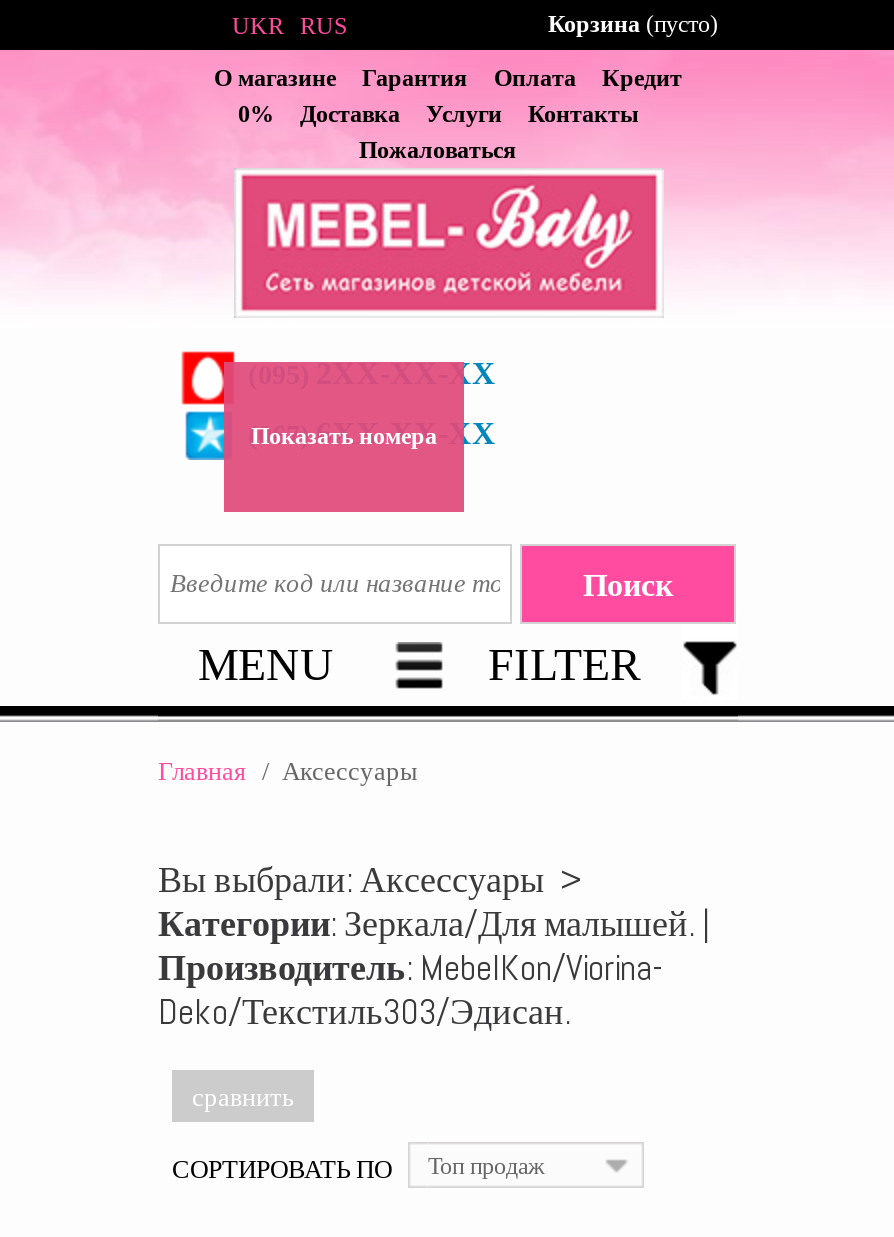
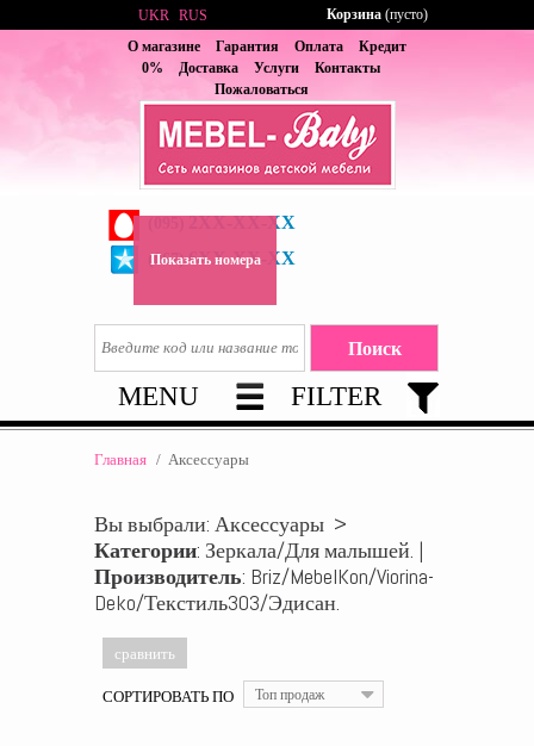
- Производитель: MebelKon/Viorina-
+ Производитель: Briz/MebelKon/Viorina-
